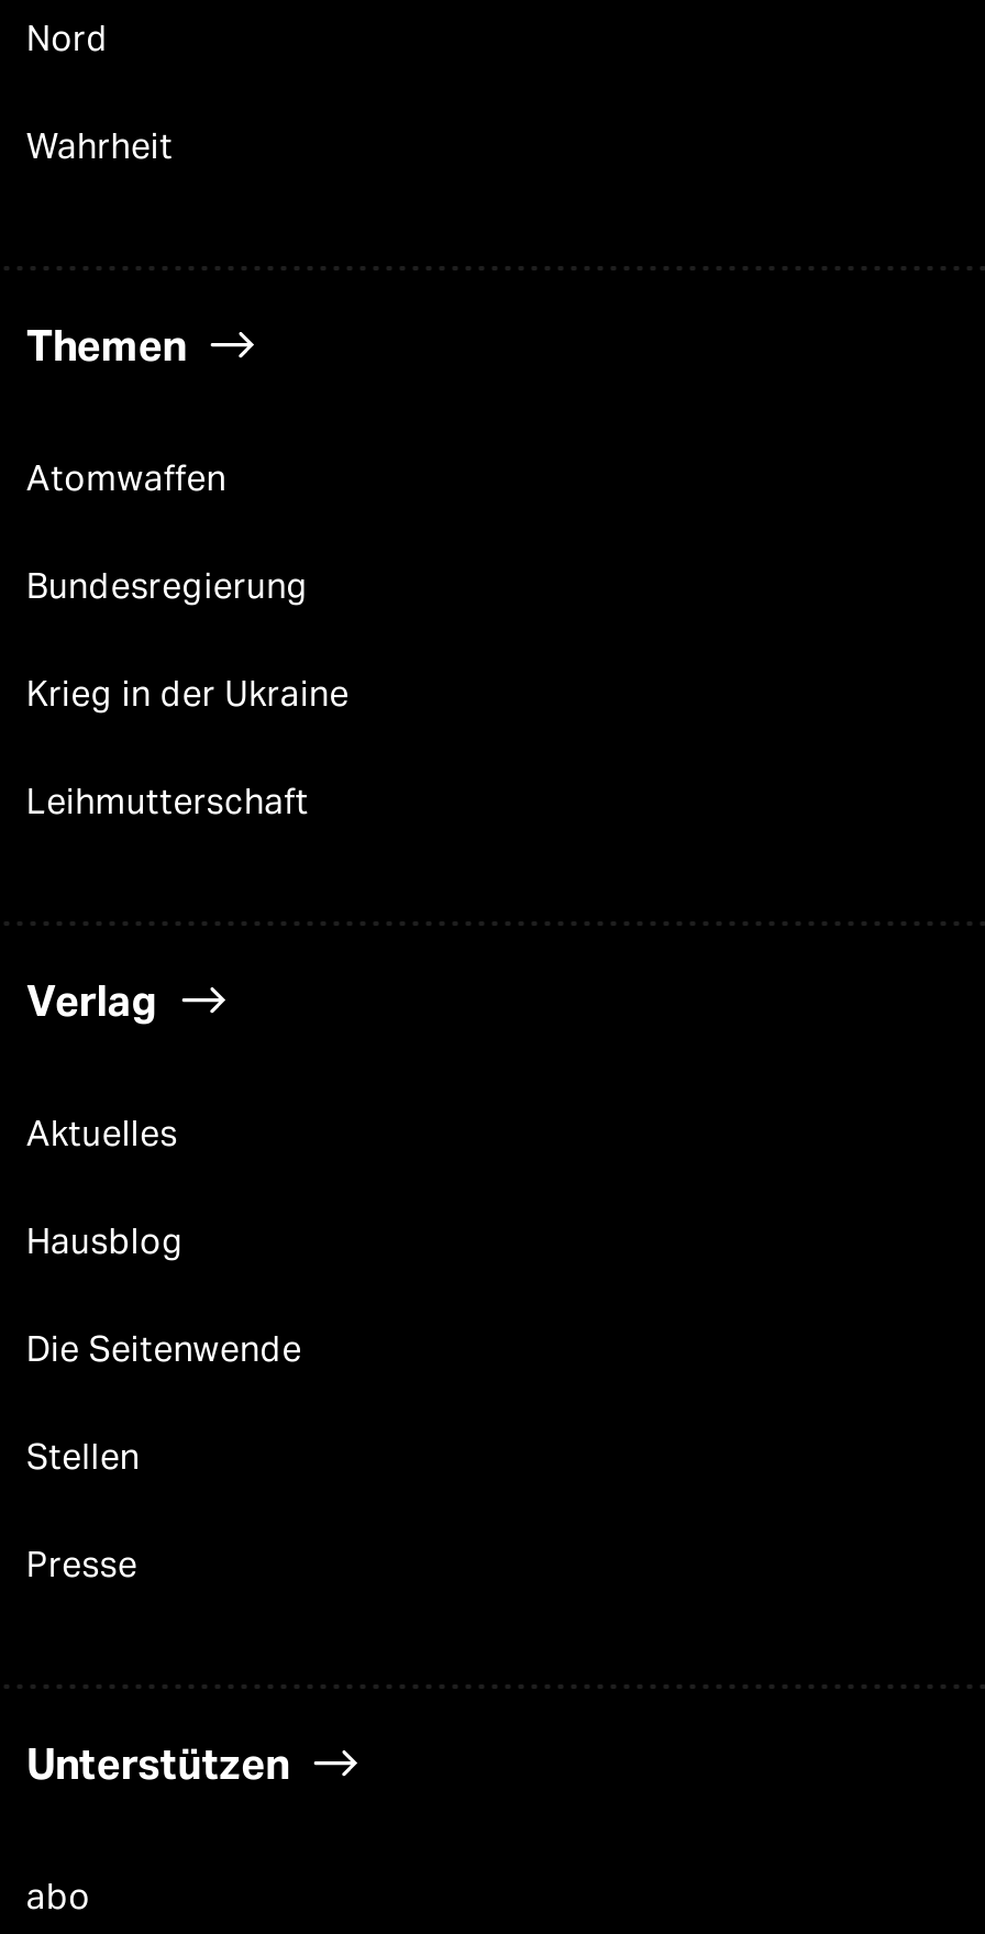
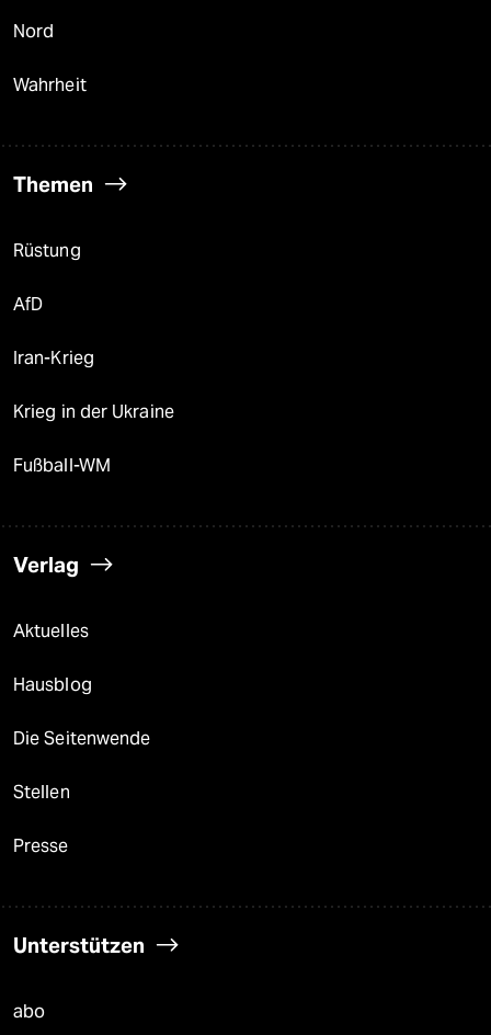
- Atomwaffen
- Bundesregierung
+ Rüstung
+ AfD
+ Iran-Krieg

- Leihmutterschaft
+ Fußball-WM
